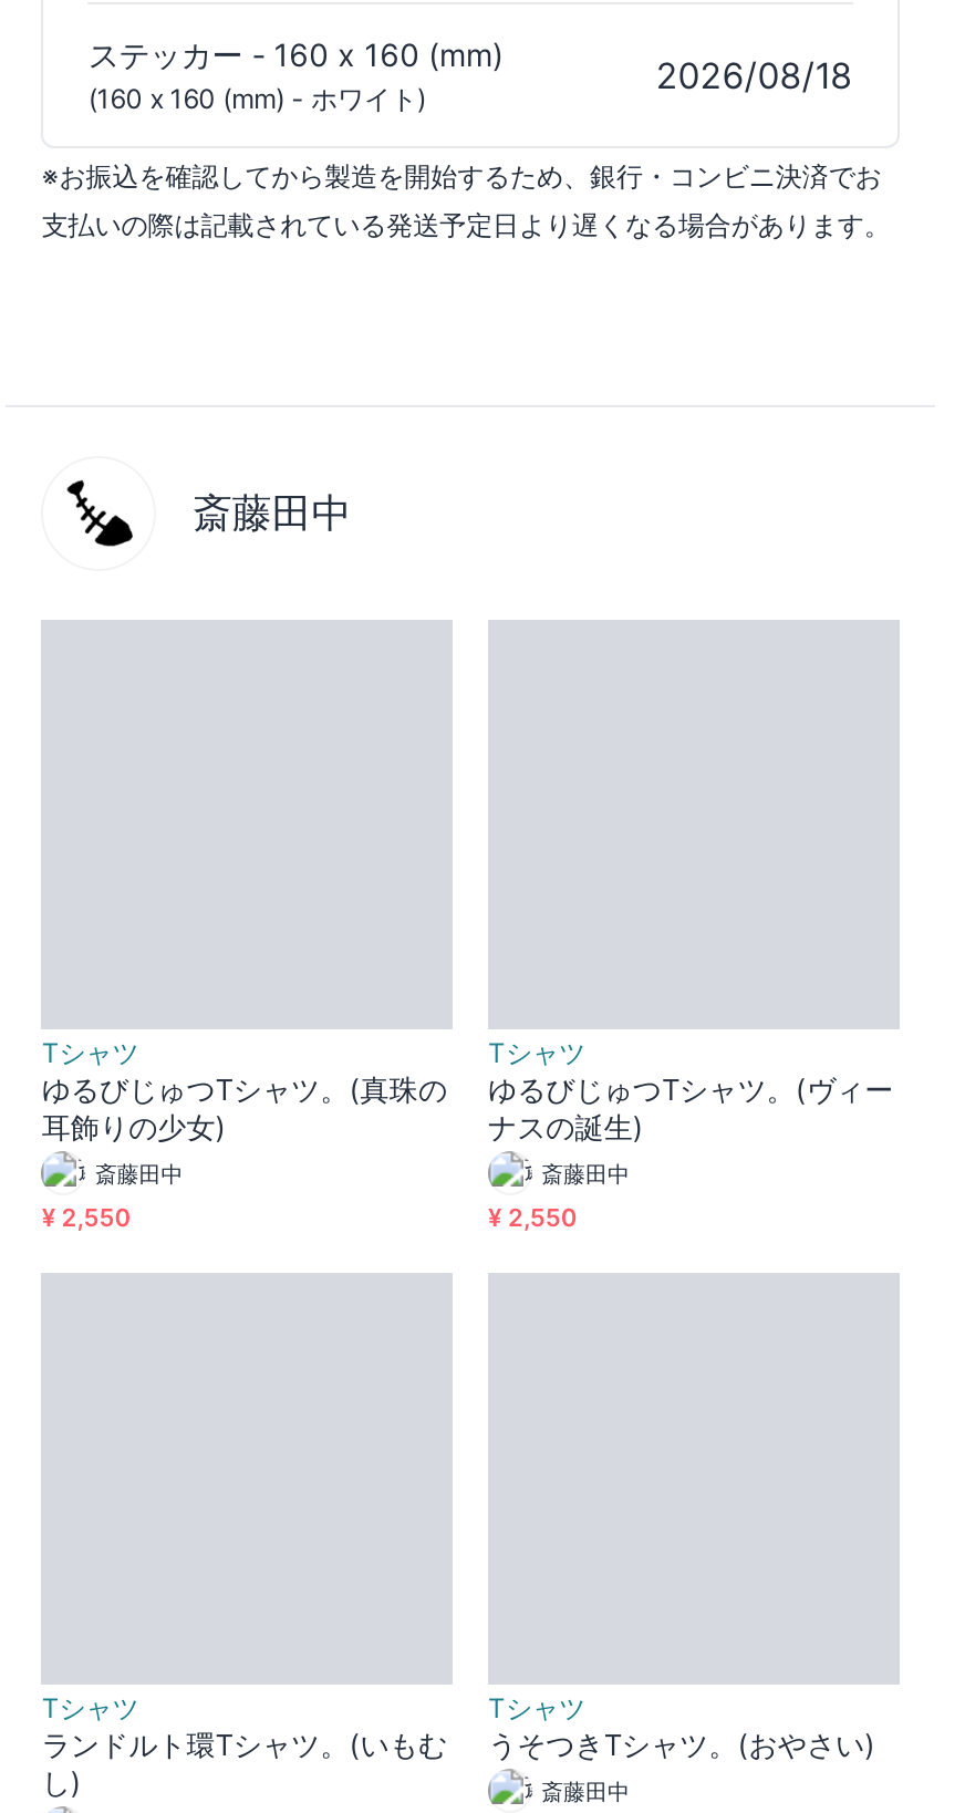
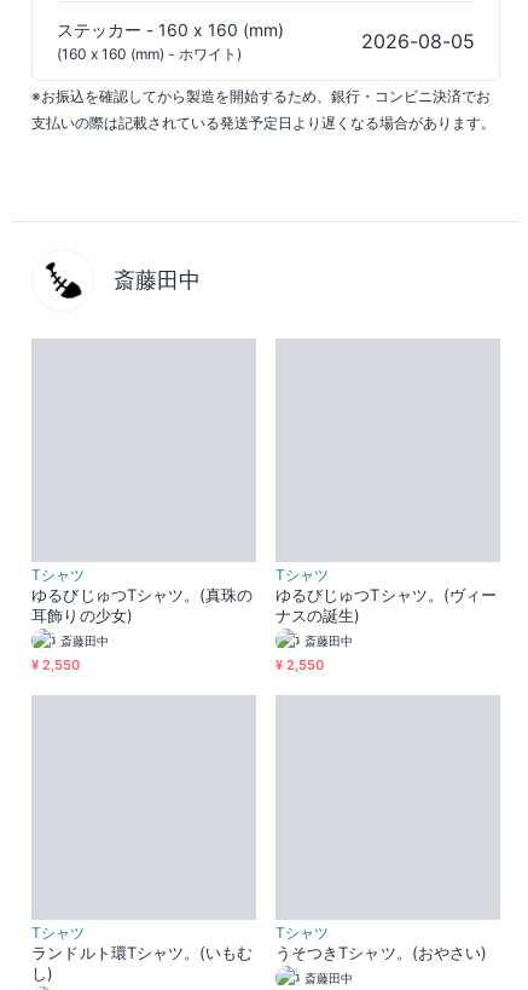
- 2026/08/18
+ 2026-08-05
